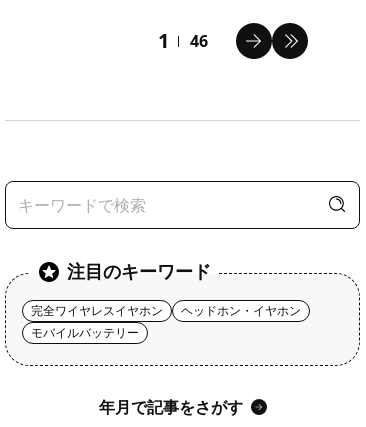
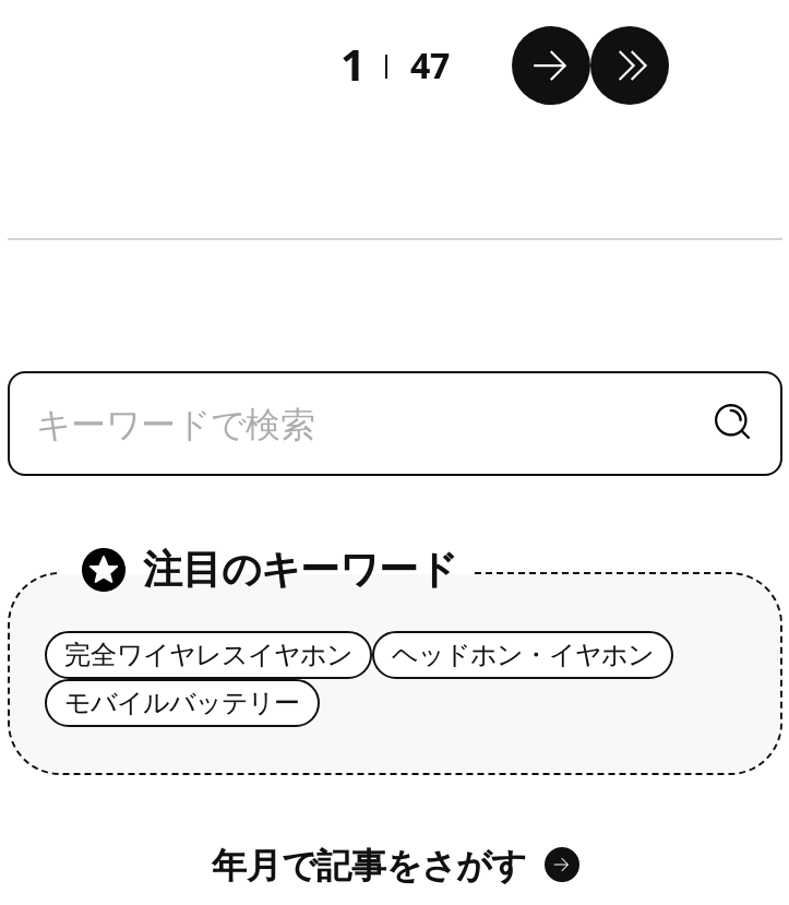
- 1 46
+ 1 47
